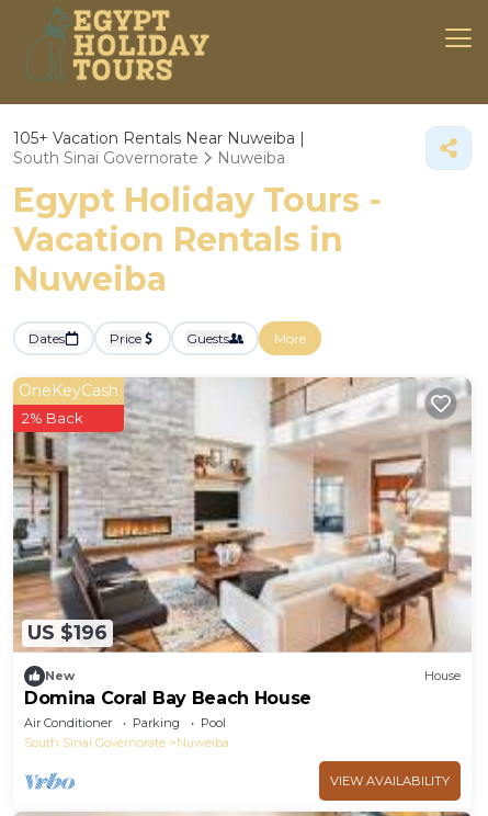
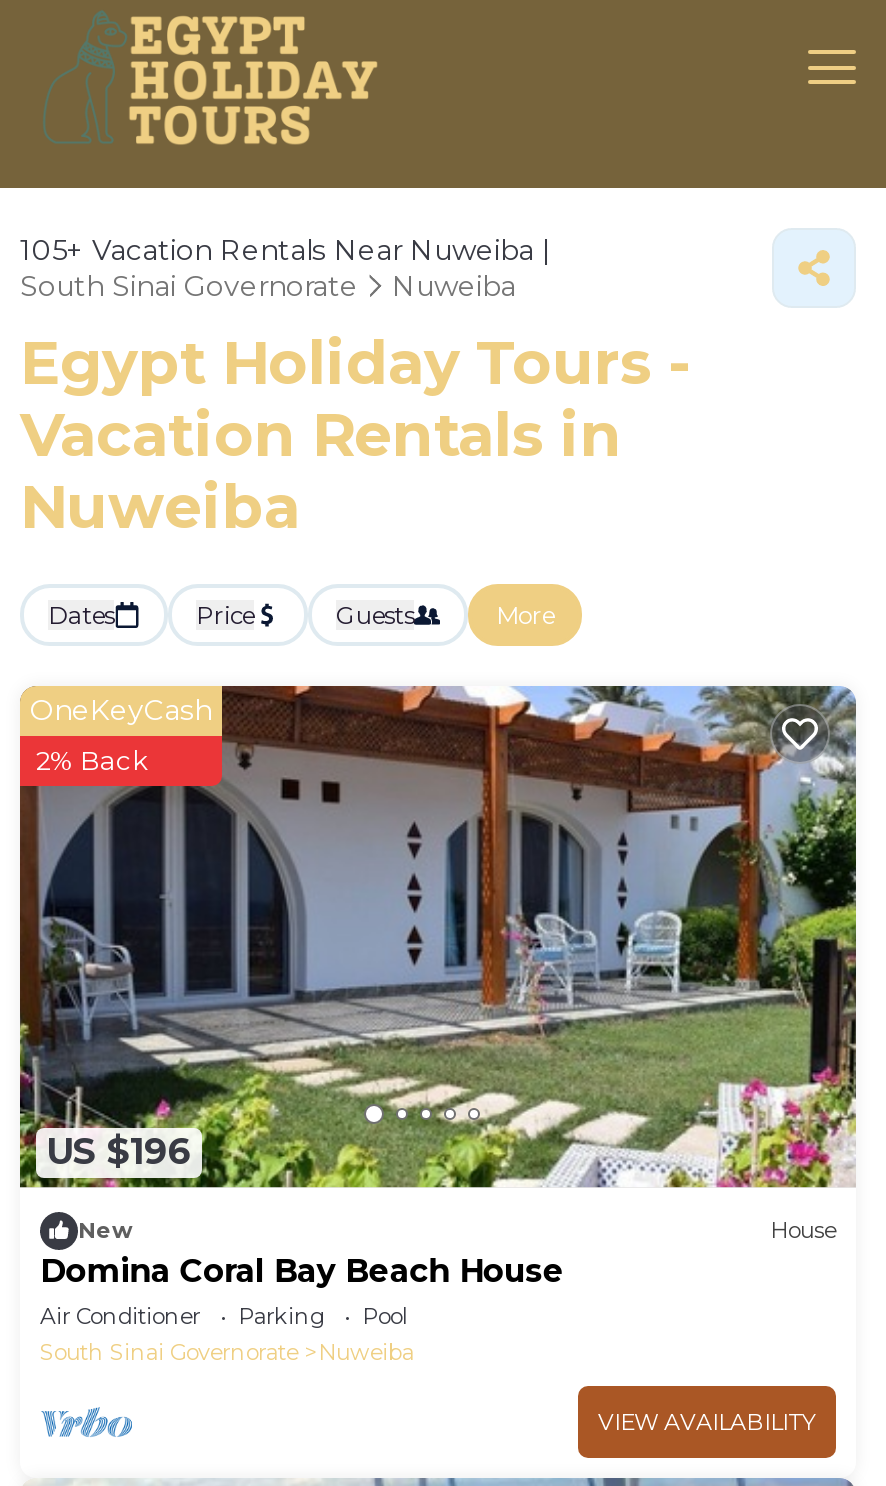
- [image]
+ [image]
